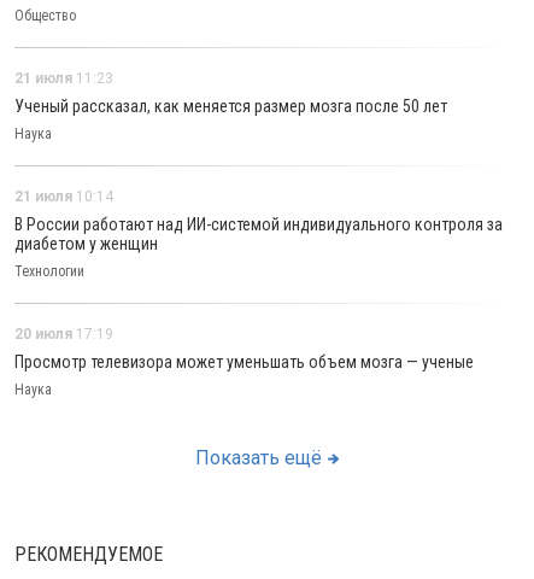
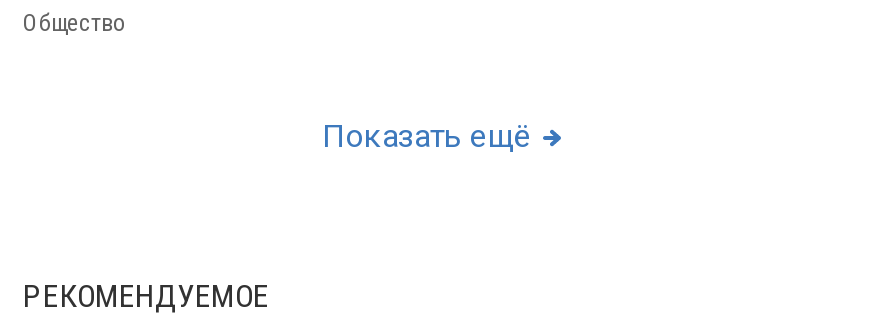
- 21 июля 11:23
- Ученый рассказал, как меняется размер мозга после 50 лет
- Наука

- 21 июля 10:14
- В России работают над ИИ-системой индивидуального контроля за
- диабетом у женщин
- Технологии

- 20 июля 17:19
- Просмотр телевизора может уменьшать объем мозга — ученые
- Наука
